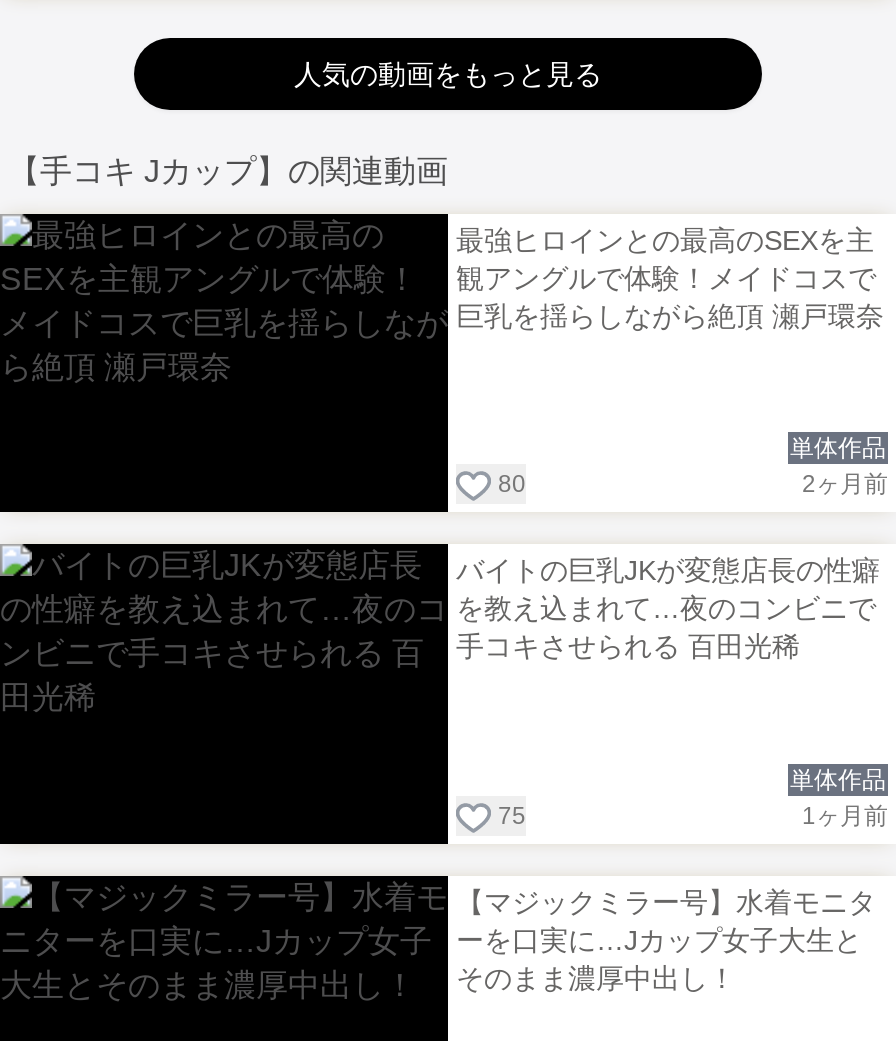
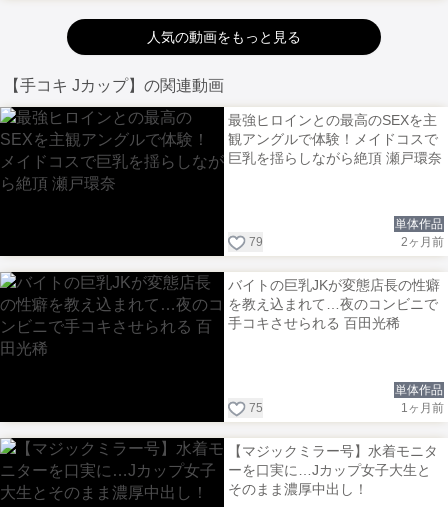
- 80
+ 79
